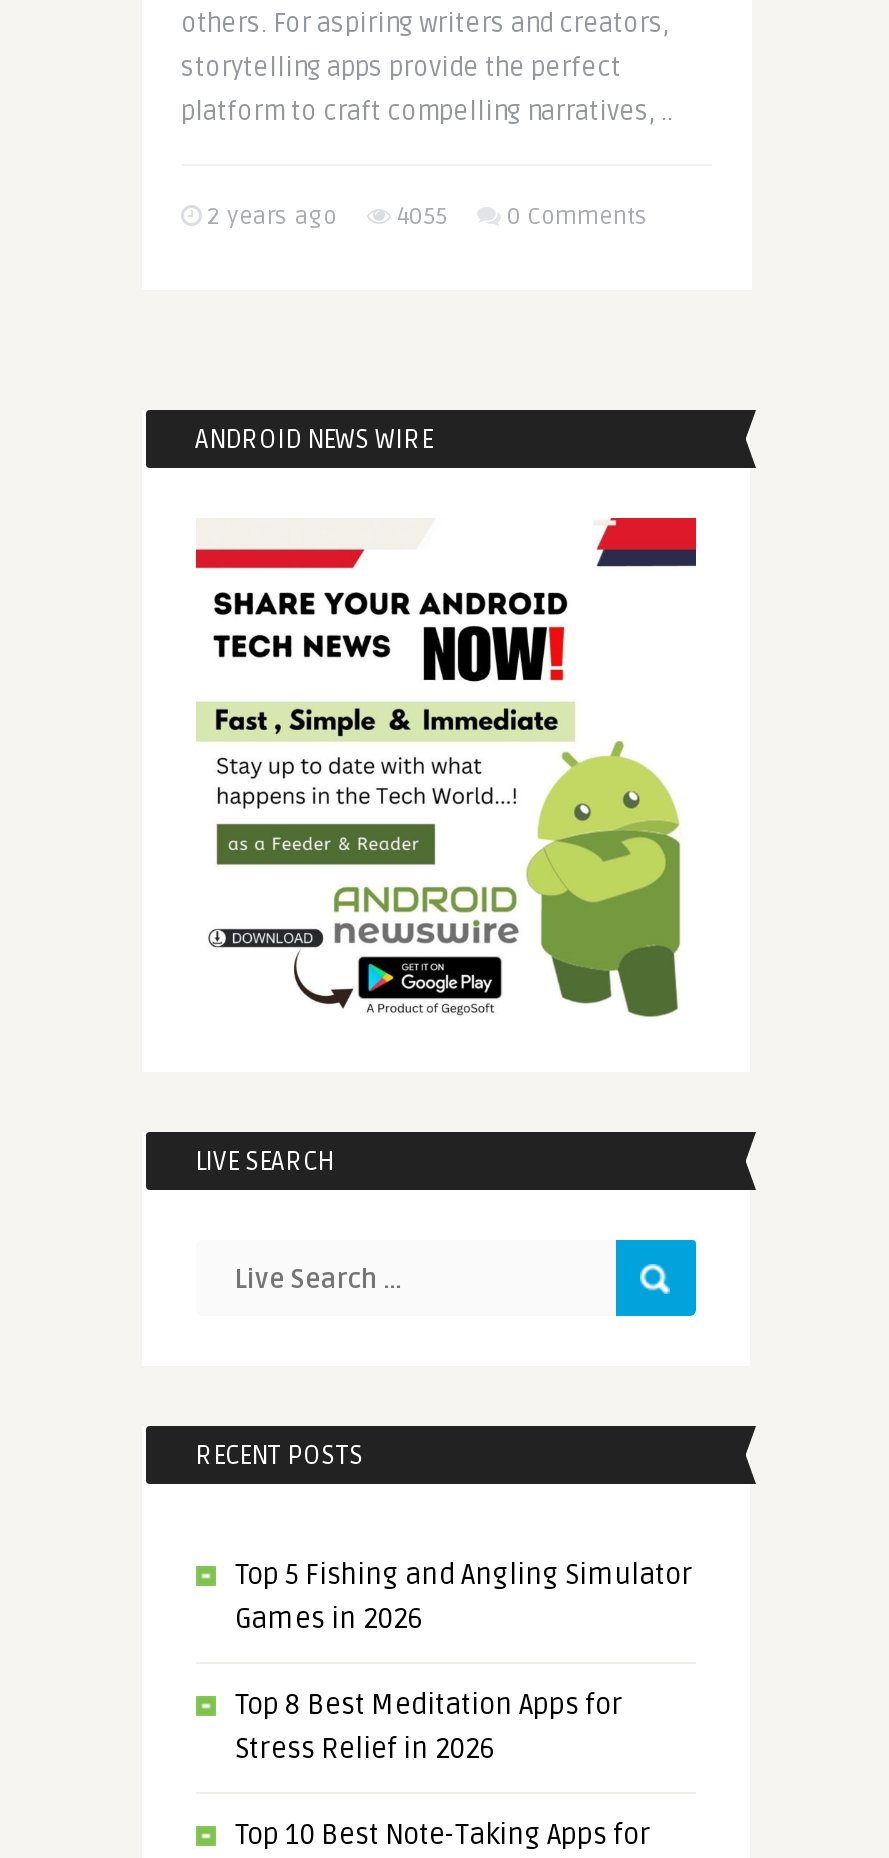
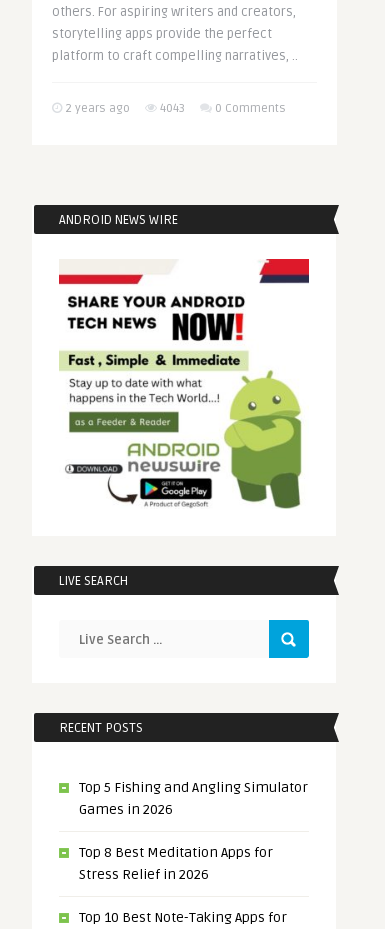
- 2 years ago 4055 0 Comments
+ 2 years ago 4043 0 Comments
